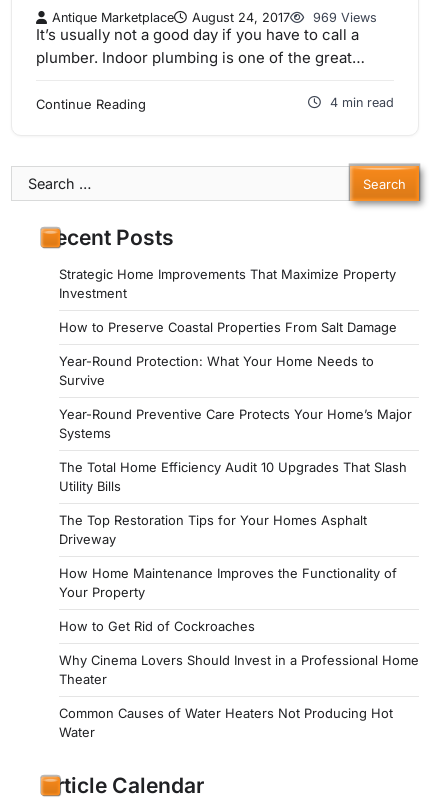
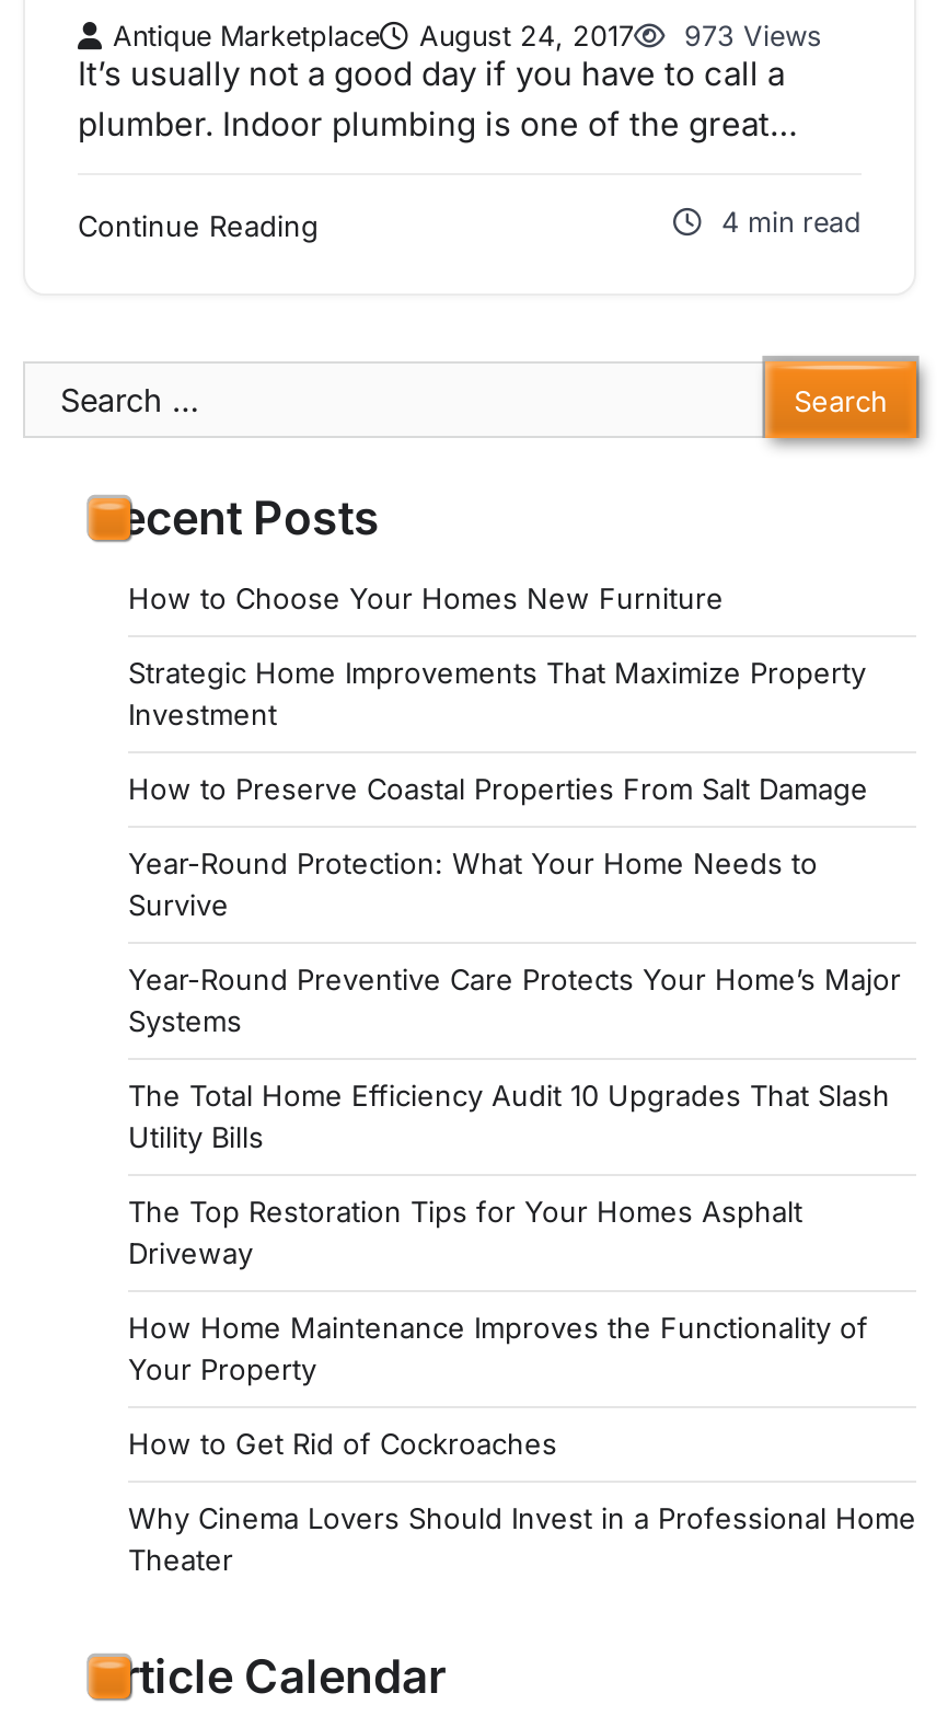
- Antique Marketplace August 24, 2017 969 Views
+ Antique Marketplace August 24, 2017 973 Views

+ How to Choose Your Homes New Furniture

moved down: Strategic Home Improvements That Maximize Property | Investment | How to Preserve Coastal Properties From Salt Damage | ... | Why Cinema Lovers Should Invest in a Professional Home | Theater

- Common Causes of Water Heaters Not Producing Hot
- Water
